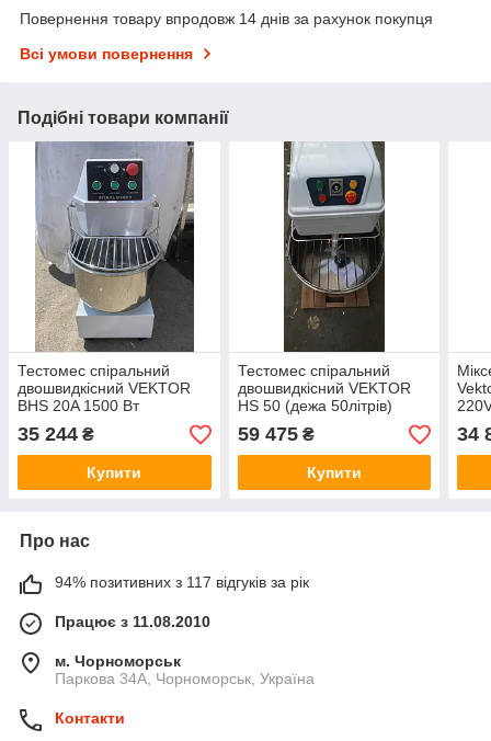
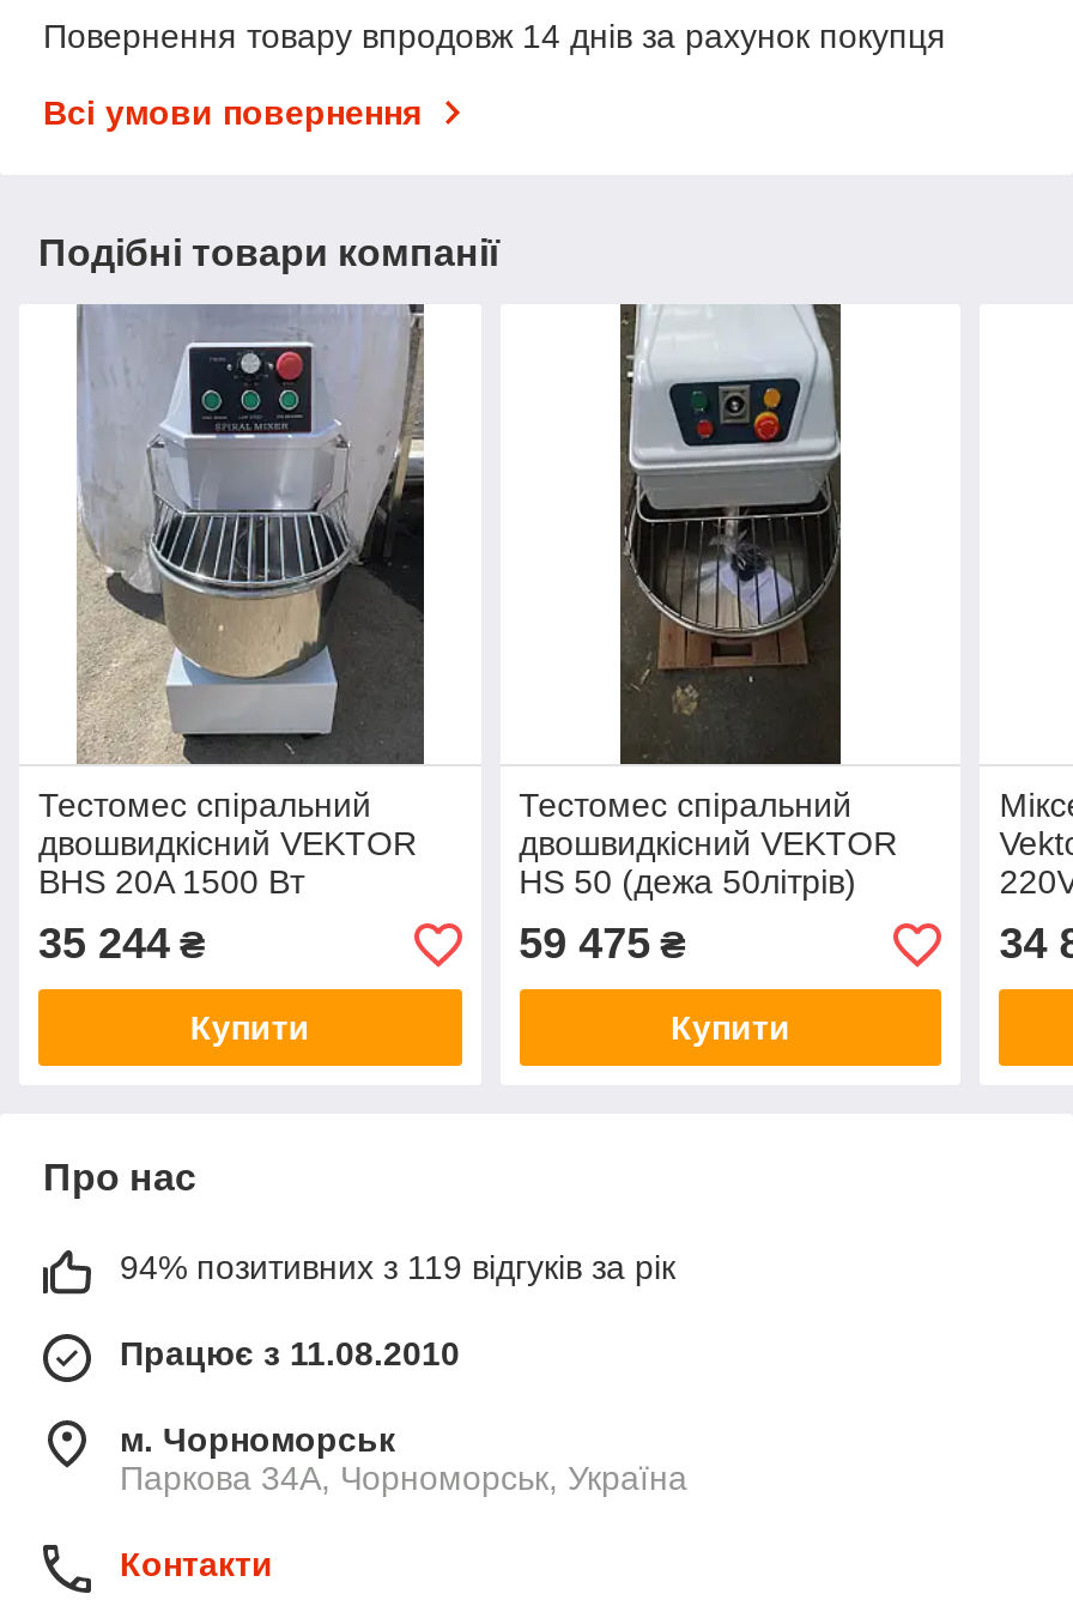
- 94% позитивних з 117 відгуків за рік
+ 94% позитивних з 119 відгуків за рік
